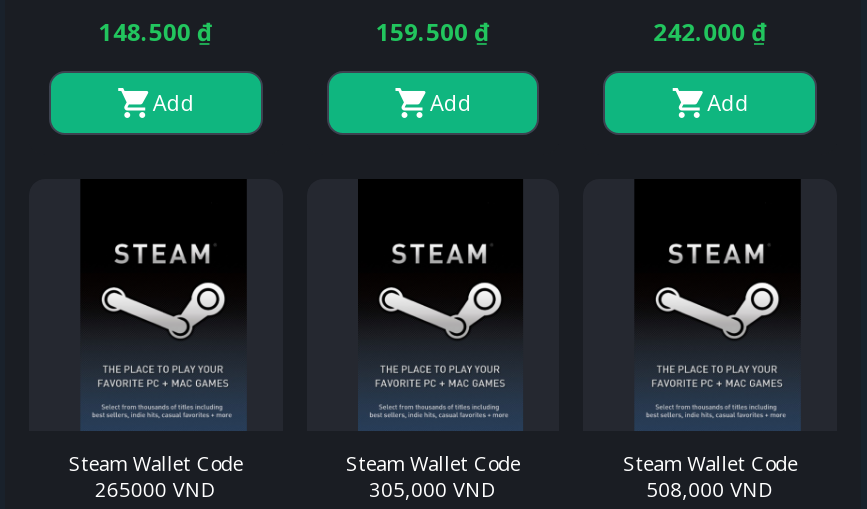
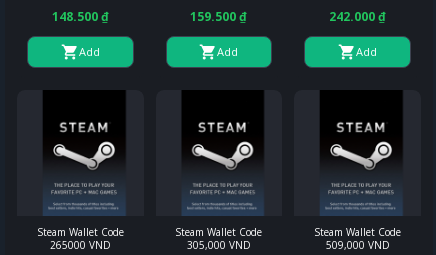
- 508,000 VND
+ 509,000 VND
